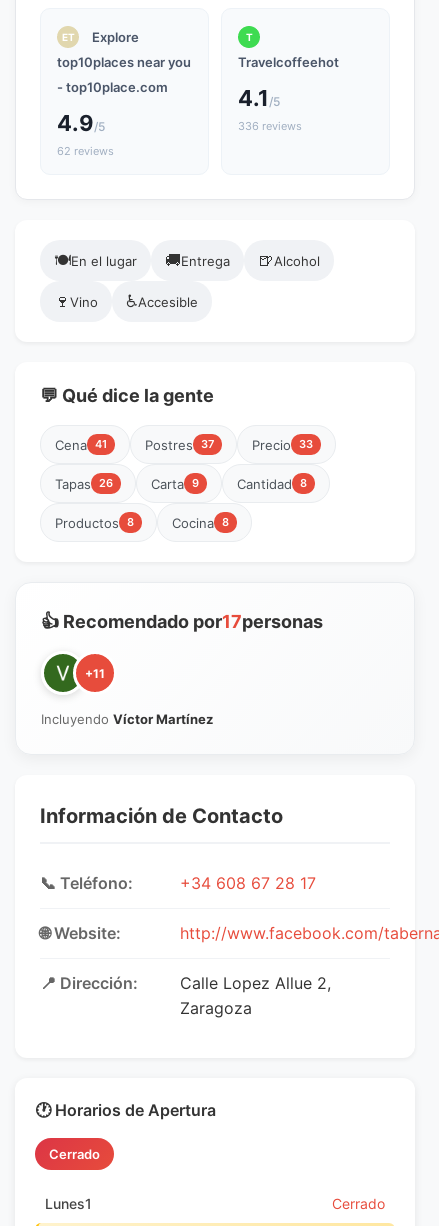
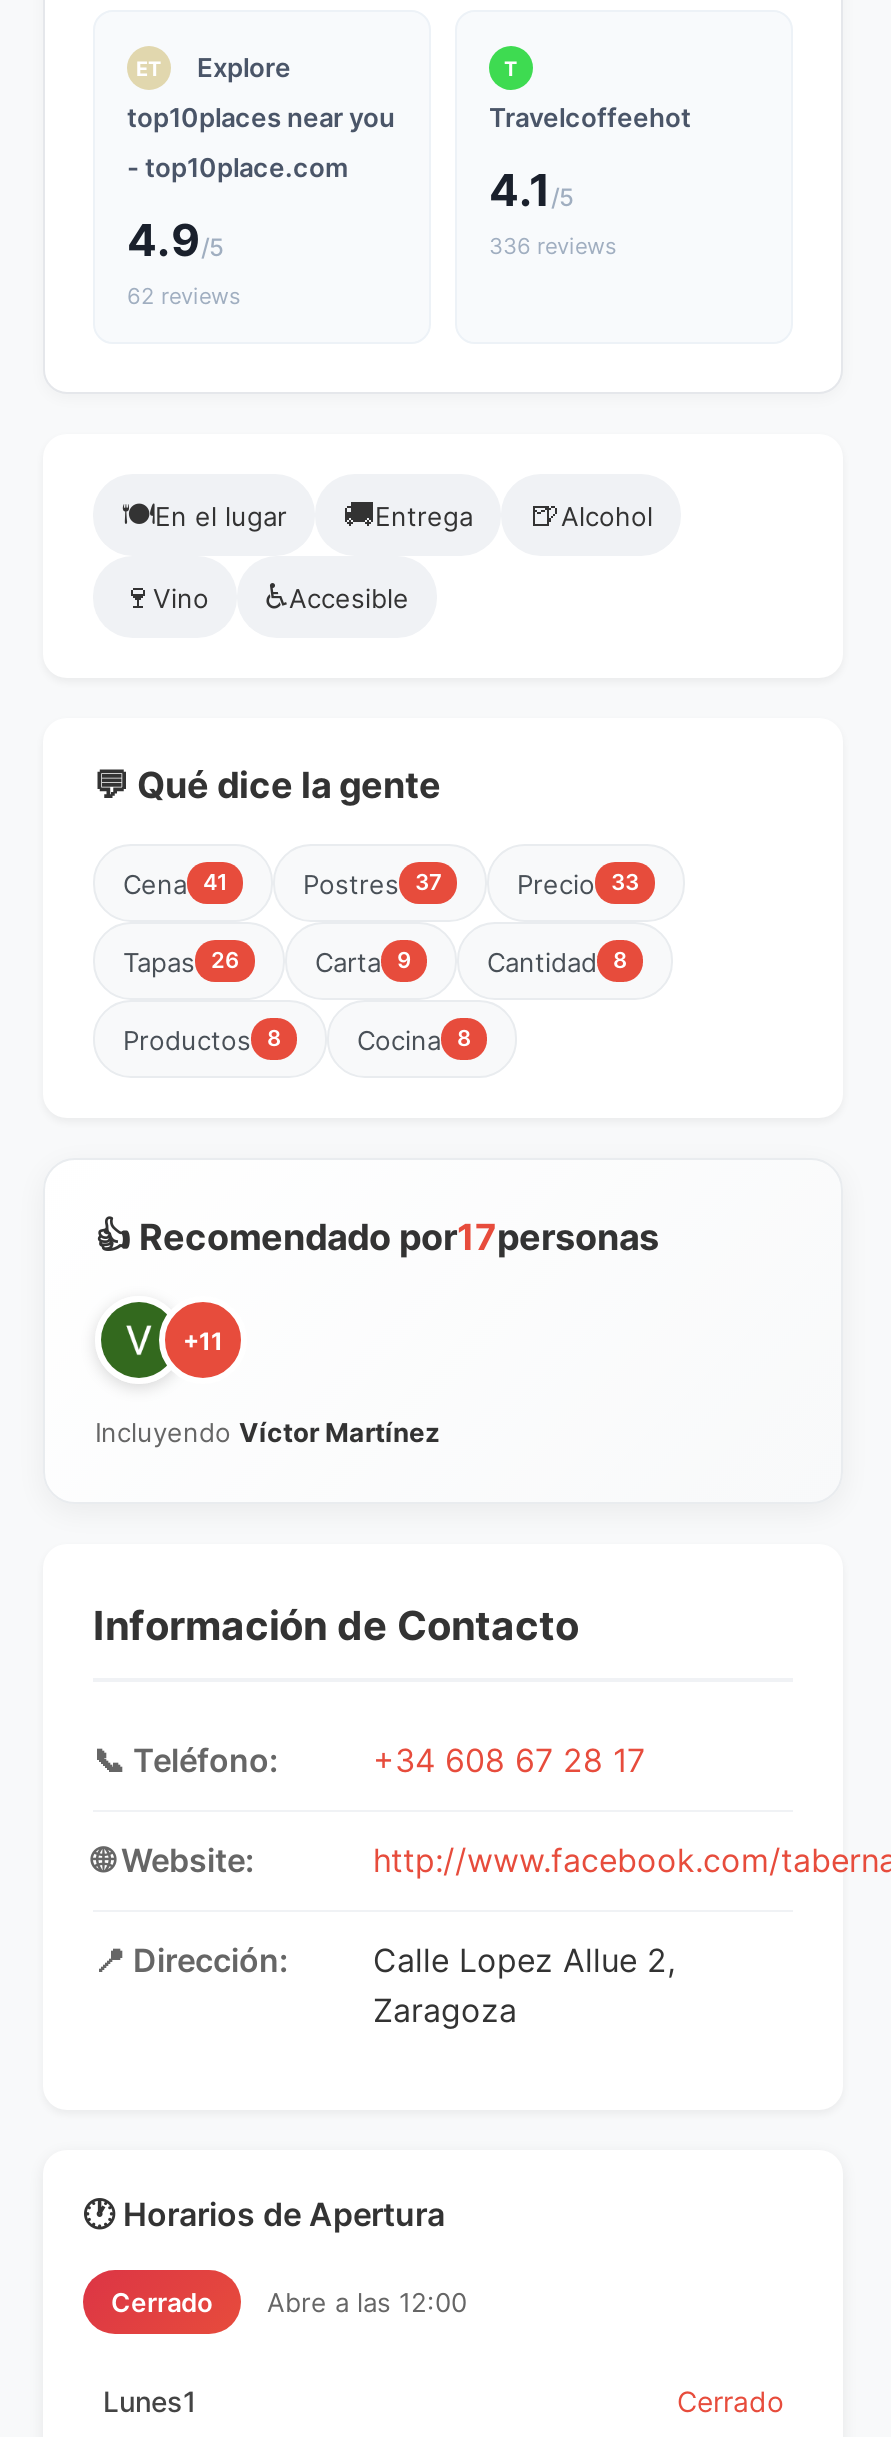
+ Abre a las 12:00
